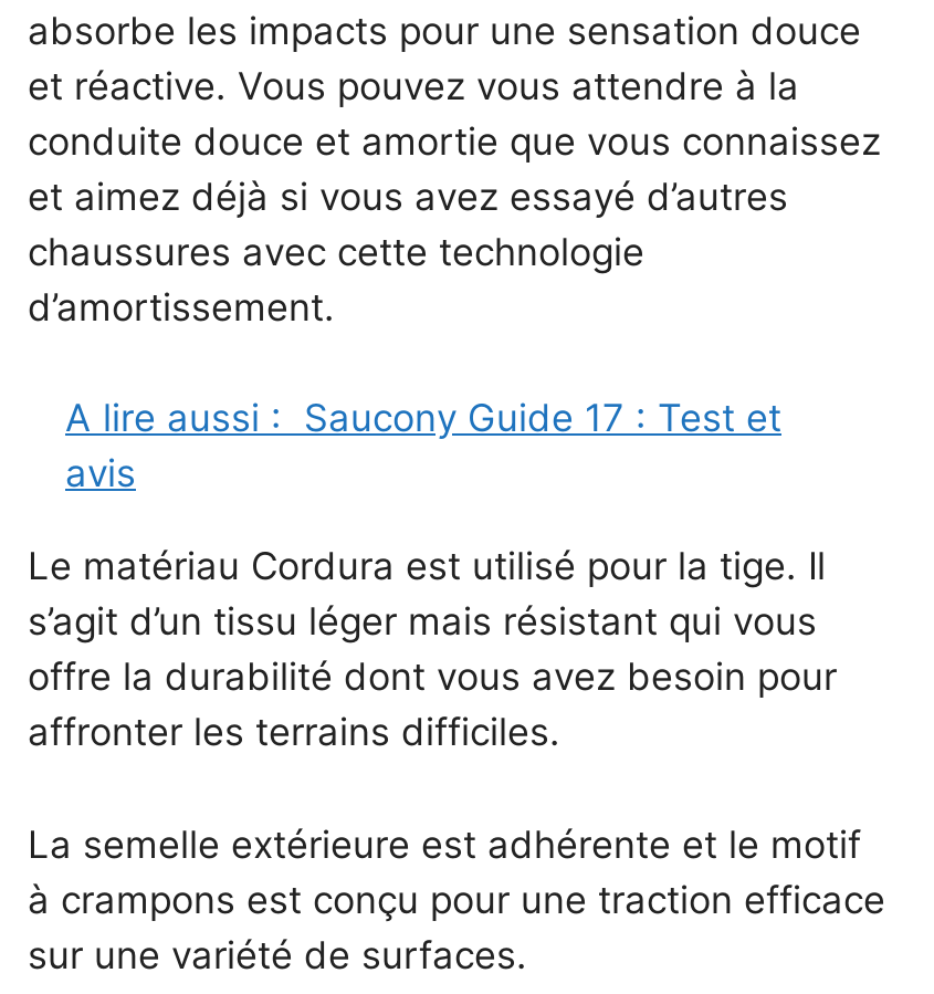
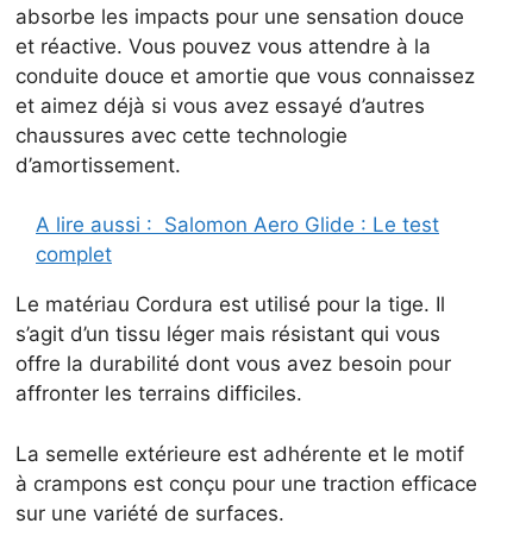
- A lire aussi : Saucony Guide 17 : Test et
- avis
+ A lire aussi : Salomon Aero Glide : Le test
+ complet
